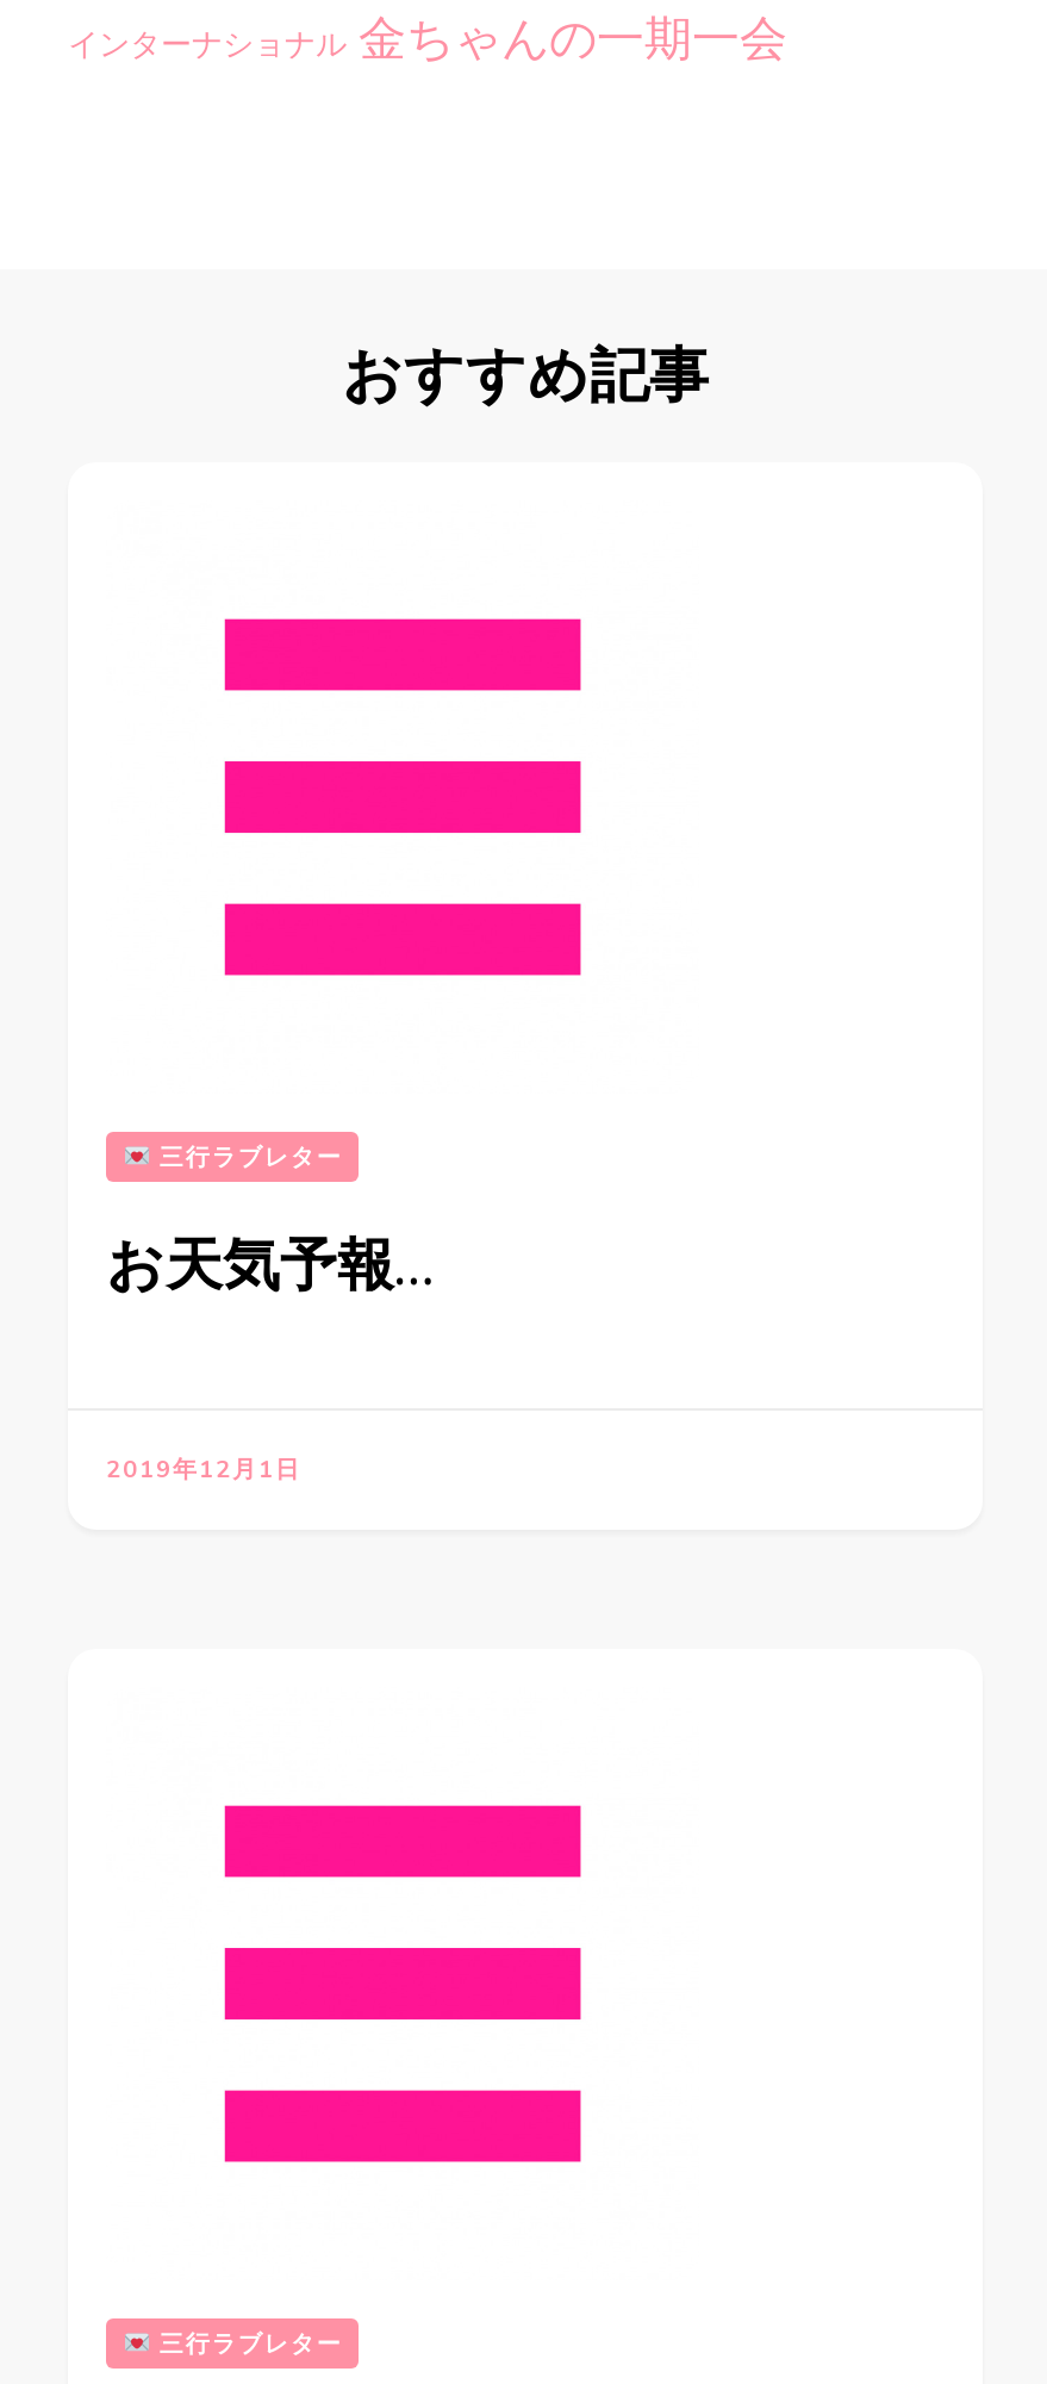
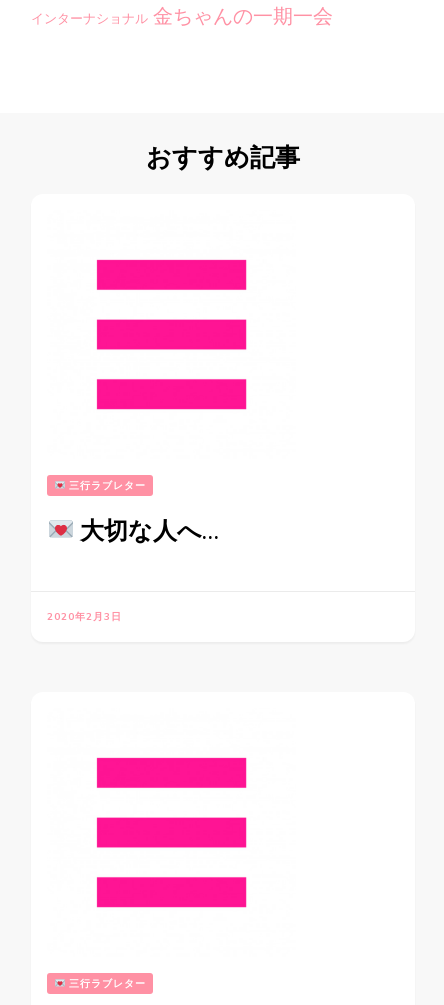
- お天気予報…
+ 大切な人へ…

- 2019年12月1日
+ 2020年2月3日
